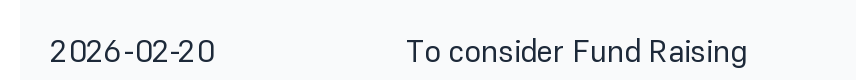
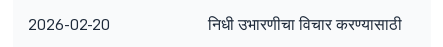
- To consider Fund Raising
+ निधी उभारणीचा विचार करण्यासाठी
